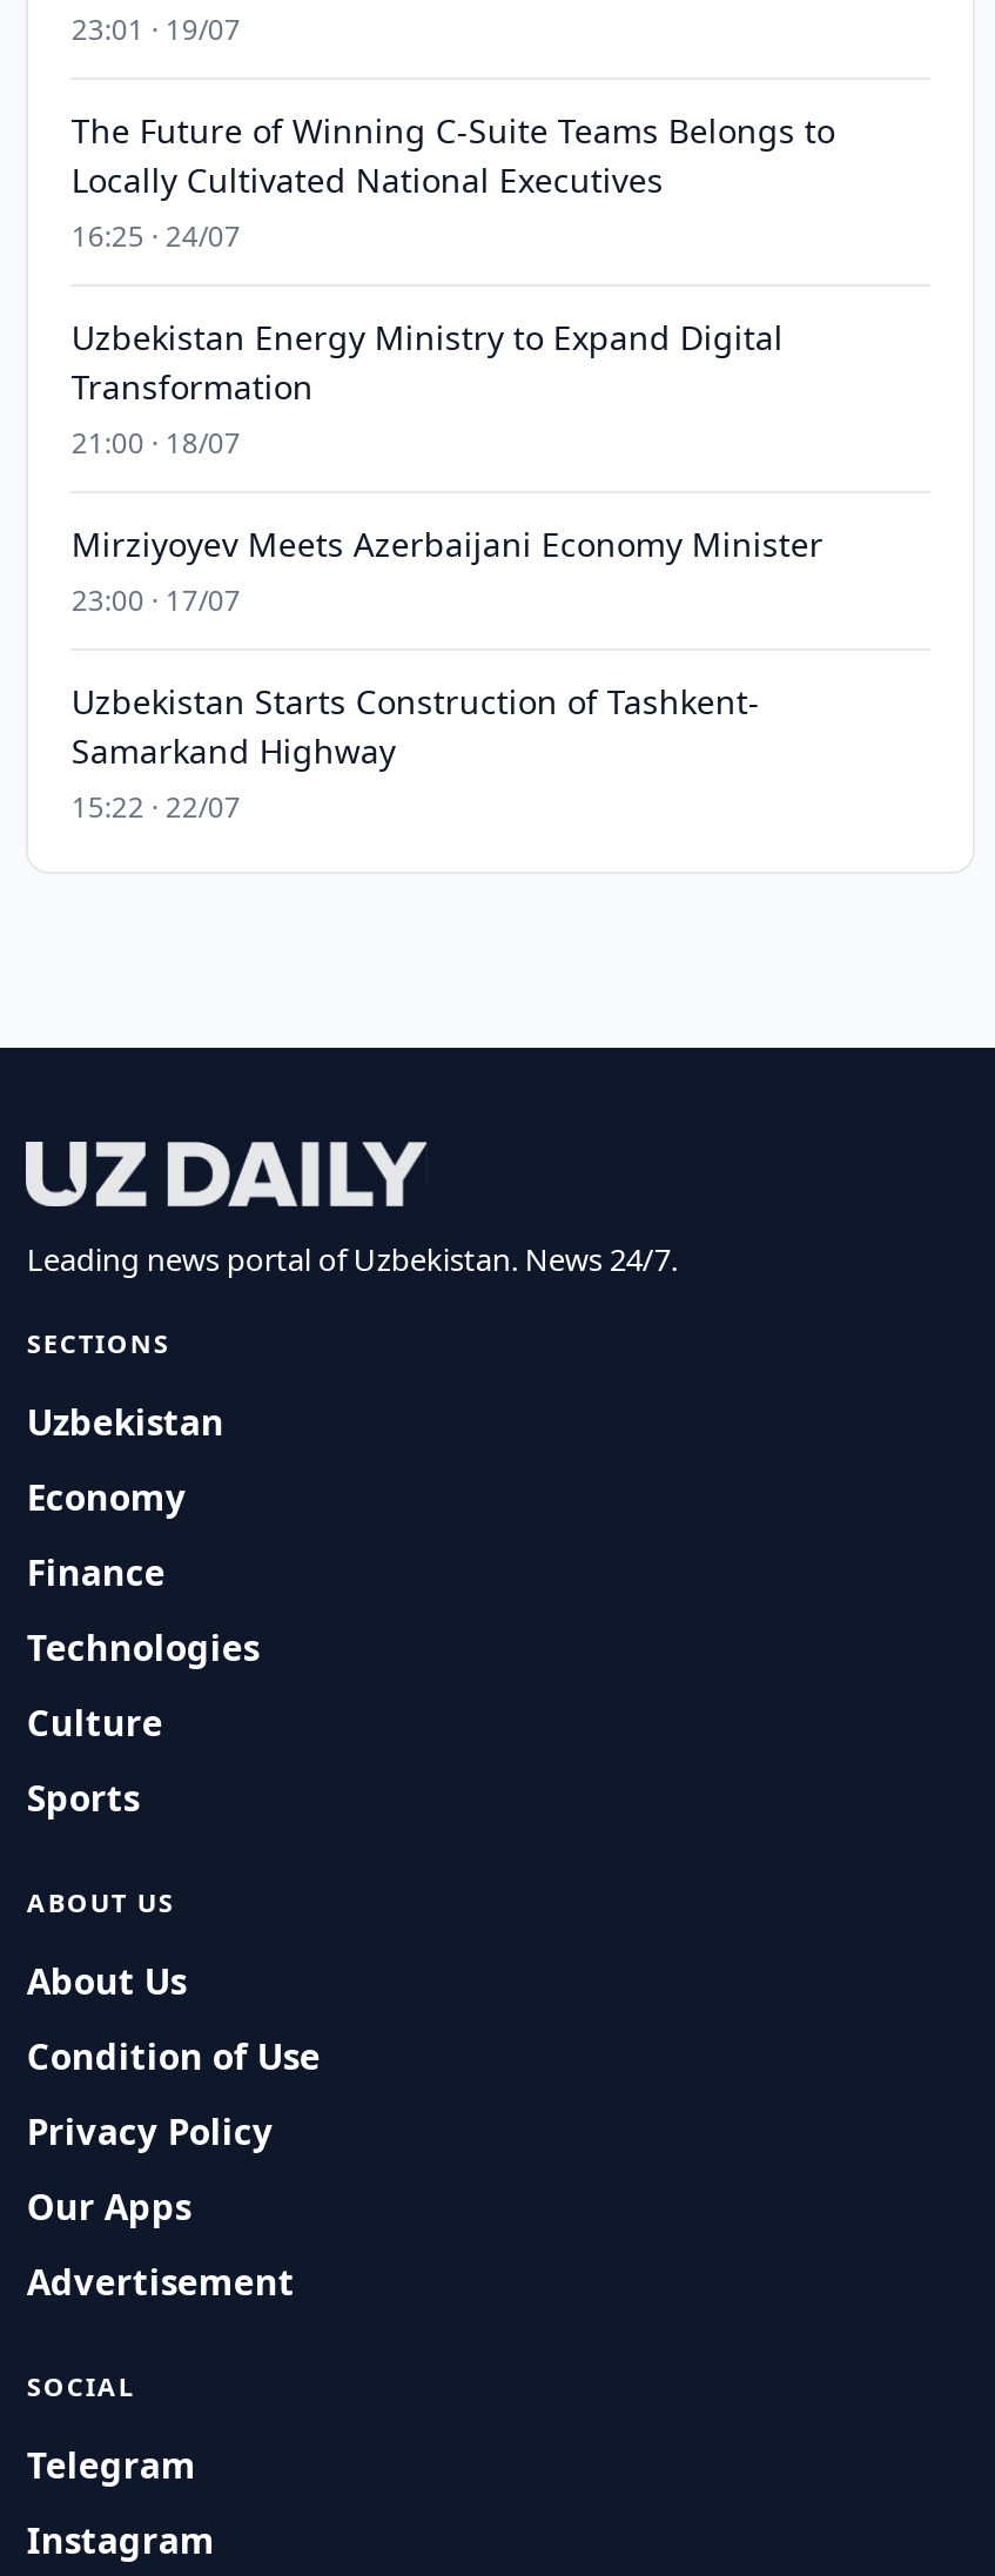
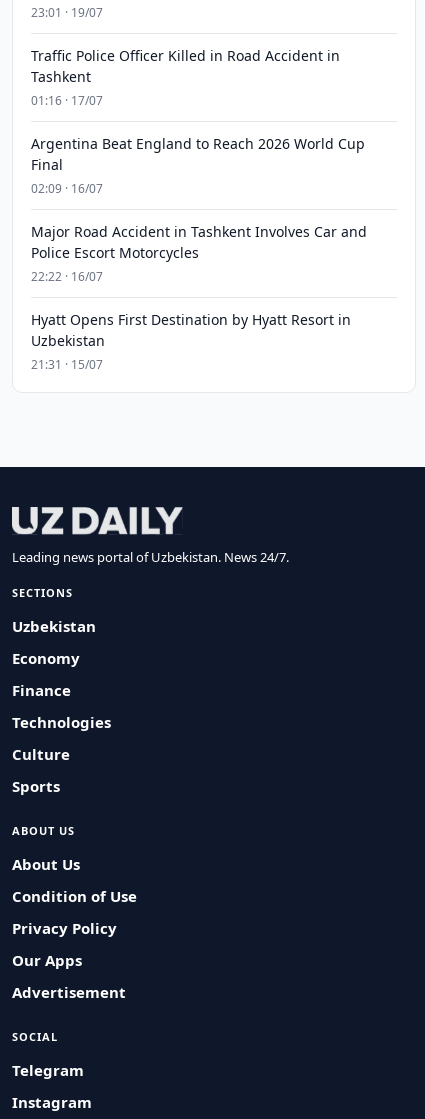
- The Future of Winning C-Suite Teams Belongs to
- Locally Cultivated National Executives
- 16:25 · 24/07
+ Traffic Police Officer Killed in Road Accident in
+ Tashkent
+ 01:16 · 17/07

- Uzbekistan Energy Ministry to Expand Digital
- Transformation
- 21:00 · 18/07
+ Argentina Beat England to Reach 2026 World Cup
+ Final
+ 02:09 · 16/07

- Mirziyoyev Meets Azerbaijani Economy Minister
- 23:00 · 17/07
+ Major Road Accident in Tashkent Involves Car and
+ Police Escort Motorcycles
+ 22:22 · 16/07

- Uzbekistan Starts Construction of Tashkent-
- Samarkand Highway
- 15:22 · 22/07
+ Hyatt Opens First Destination by Hyatt Resort in
+ Uzbekistan
+ 21:31 · 15/07
